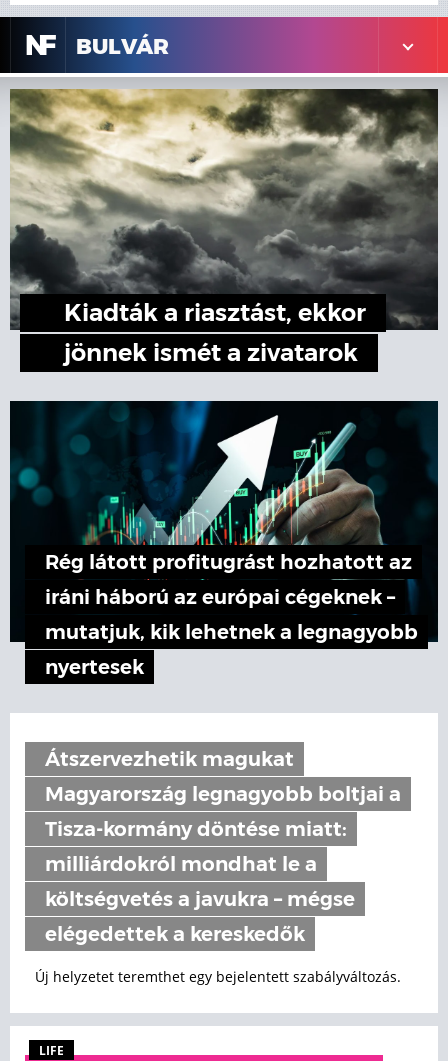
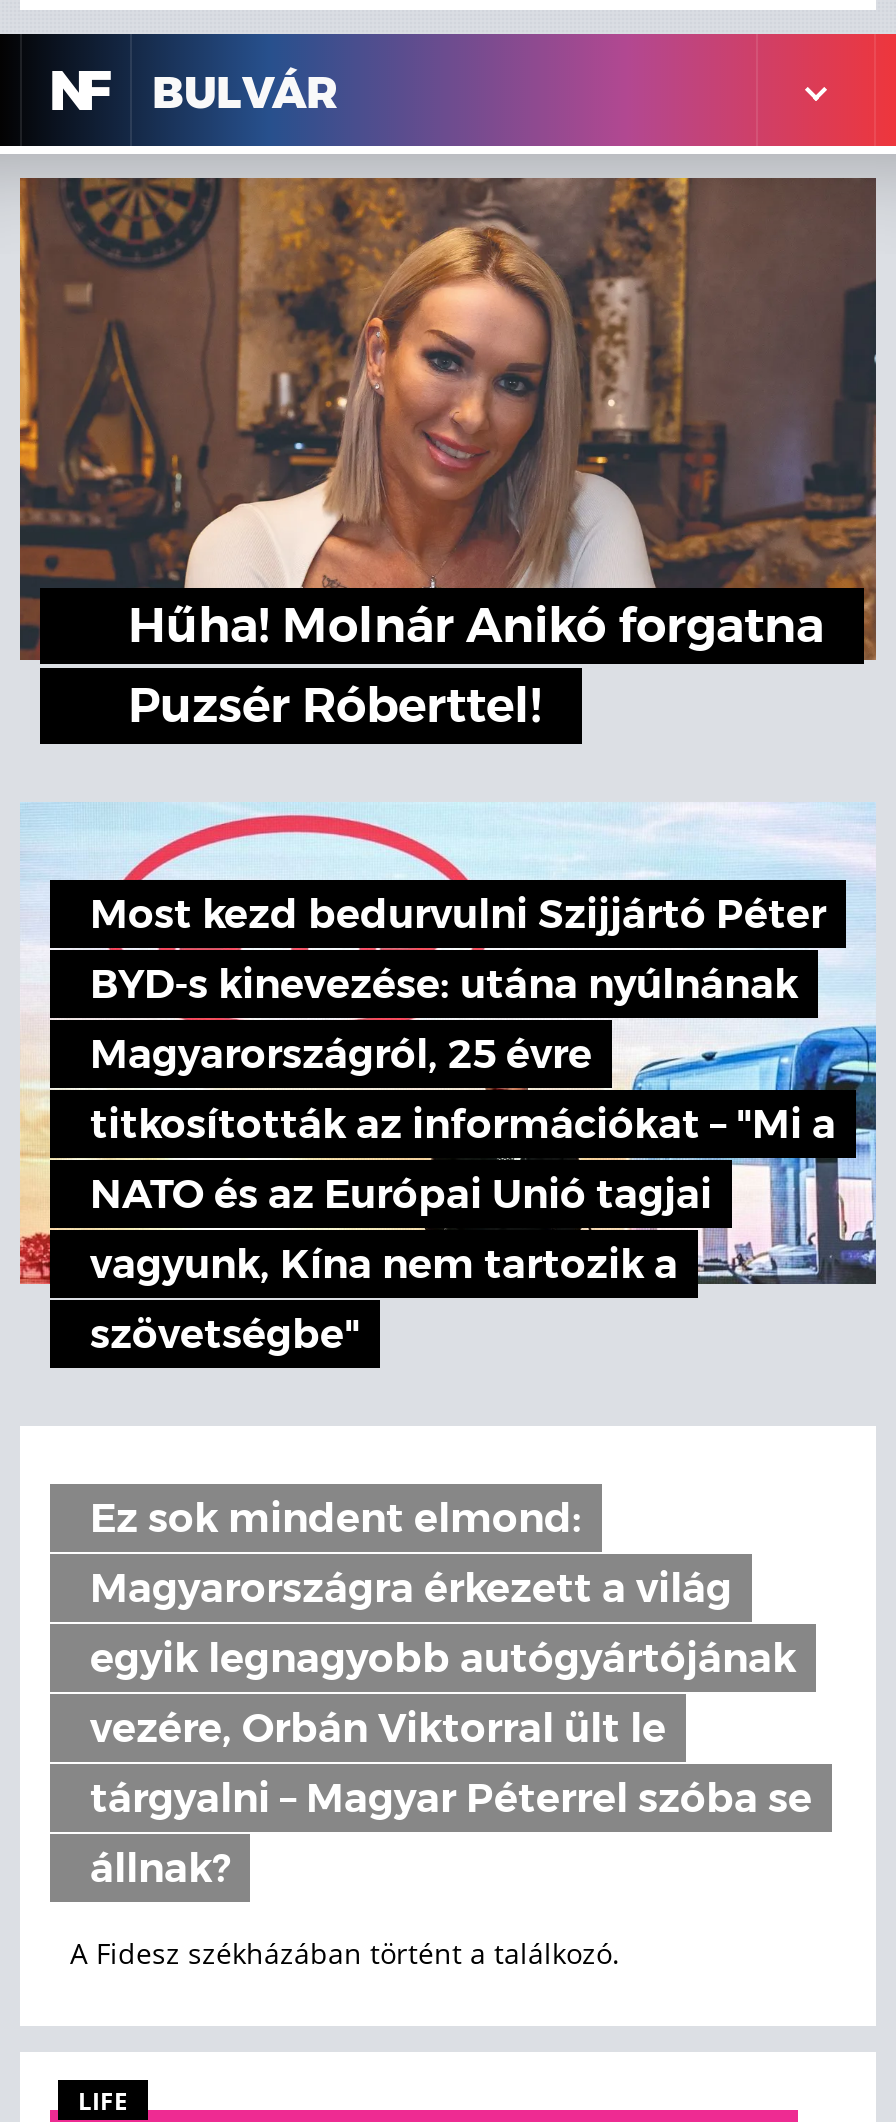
- [image]
- Kiadták a riasztást, ekkor
- jönnek ismét a zivatarok
+ [image]
+ Hűha! Molnár Anikó forgatna
+ Puzsér Róberttel!

- [image]
- Rég látott profitugrást hozhatott az
- iráni háború az európai cégeknek –
- mutatjuk, kik lehetnek a legnagyobb
- nyertesek
+ [image]
+ Most kezd bedurvulni Szijjártó Péter
+ BYD-s kinevezése: utána nyúlnának
+ Magyarországról, 25 évre
+ titkosították az információkat – "Mi a
+ NATO és az Európai Unió tagjai
+ vagyunk, Kína nem tartozik a
+ szövetségbe"

- Átszervezhetik magukat
- Magyarország legnagyobb boltjai a
- Tisza-kormány döntése miatt:
- milliárdokról mondhat le a
- költségvetés a javukra – mégse
- elégedettek a kereskedők
- Új helyzetet teremthet egy bejelentett szabályváltozás.
+ Ez sok mindent elmond:
+ Magyarországra érkezett a világ
+ egyik legnagyobb autógyártójának
+ vezére, Orbán Viktorral ült le
+ tárgyalni – Magyar Péterrel szóba se
+ állnak?
+ A Fidesz székházában történt a találkozó.
